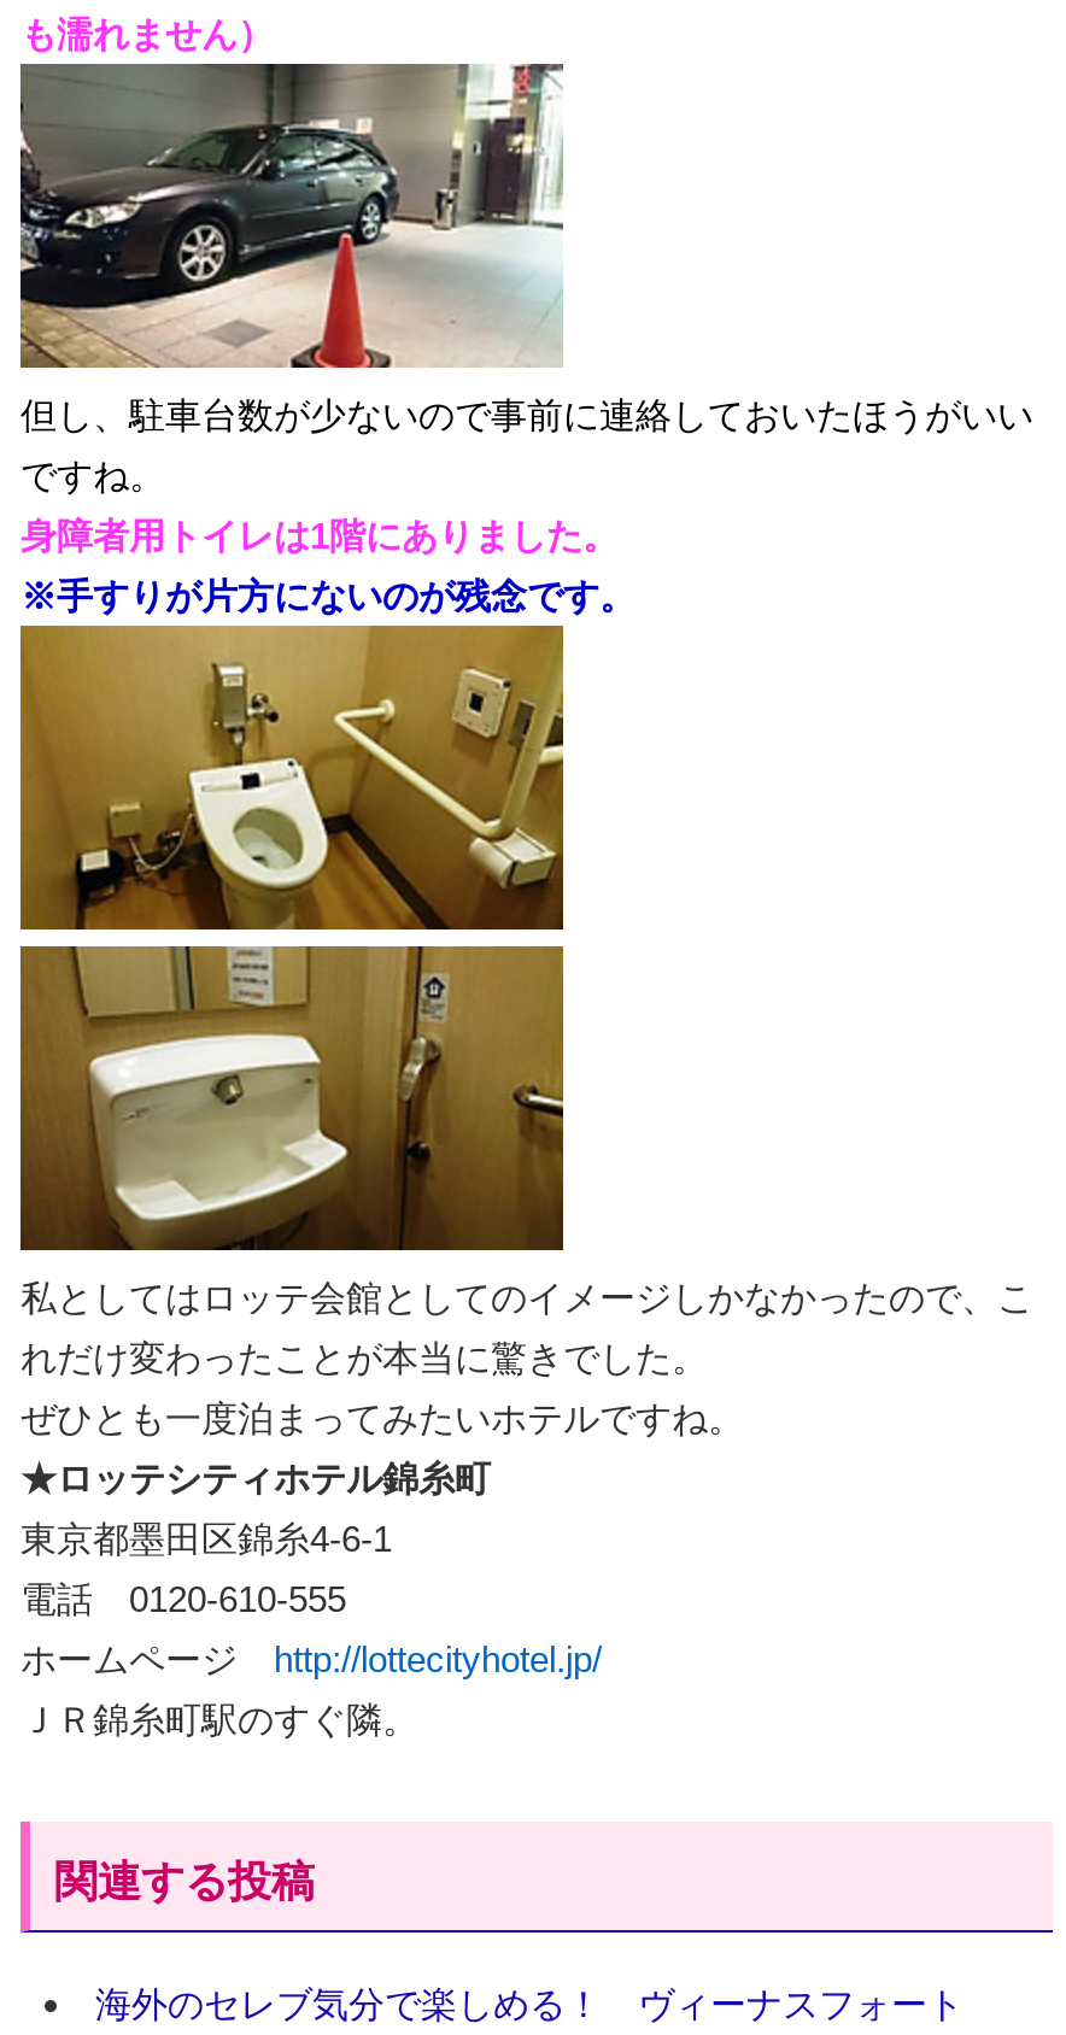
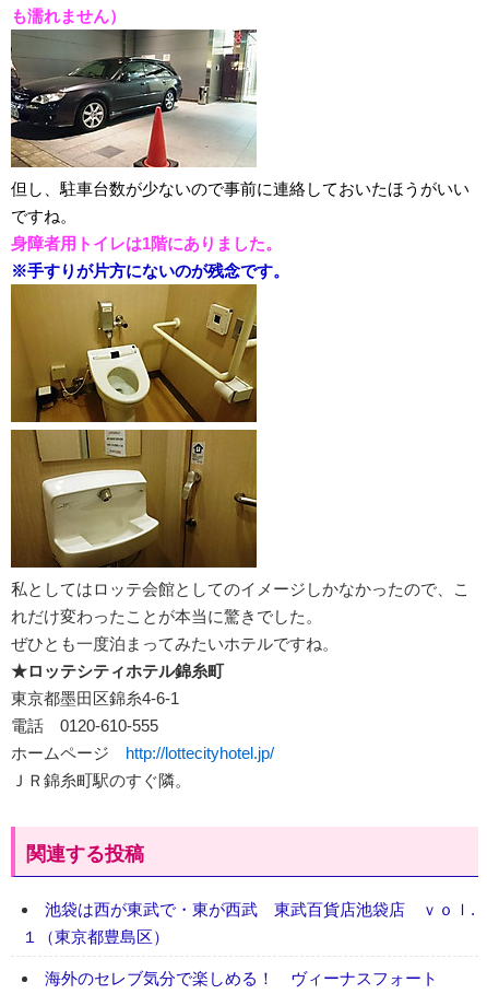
+ 池袋は西が東武で・東が西武 東武百貨店池袋店 ｖｏｌ.
+ １（東京都豊島区）
